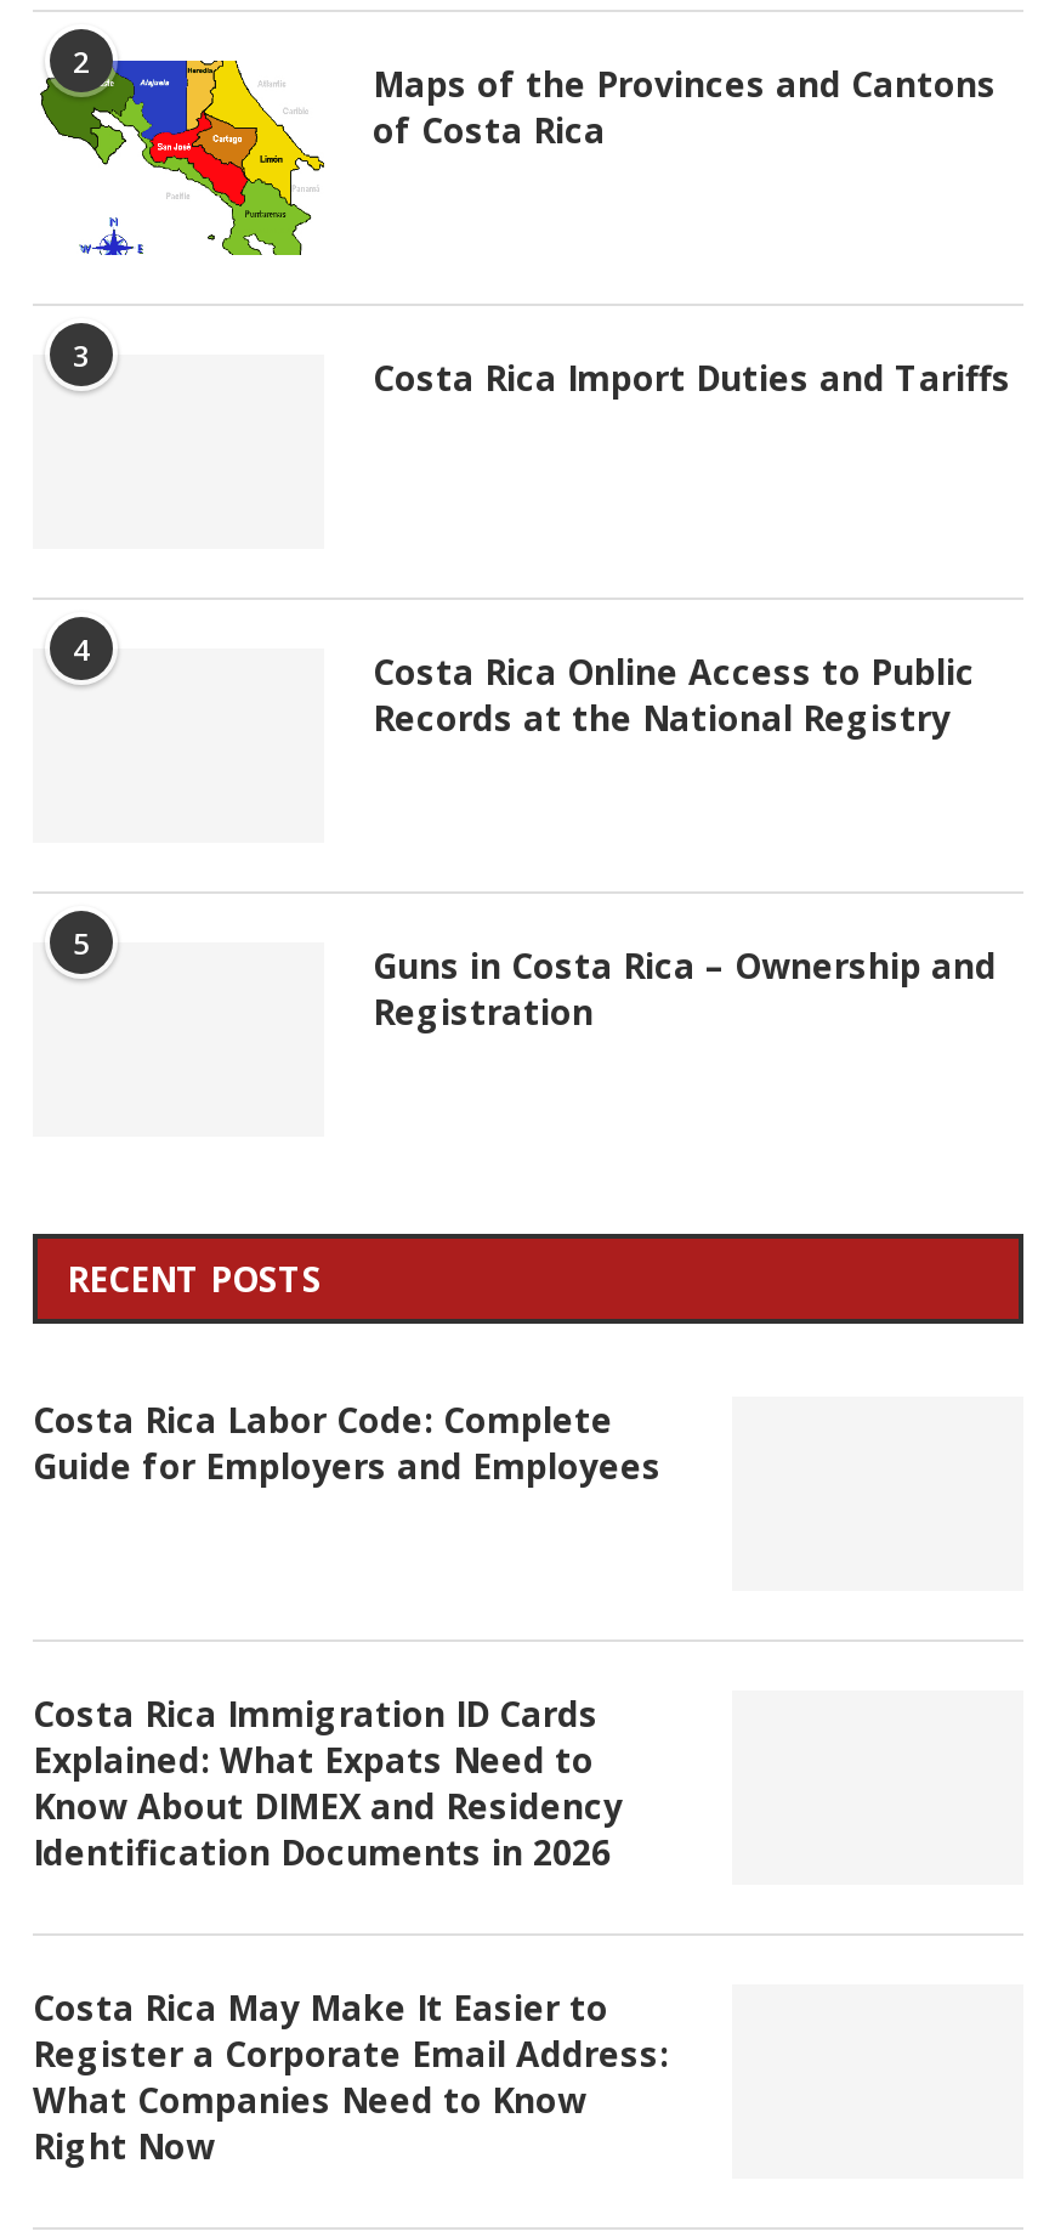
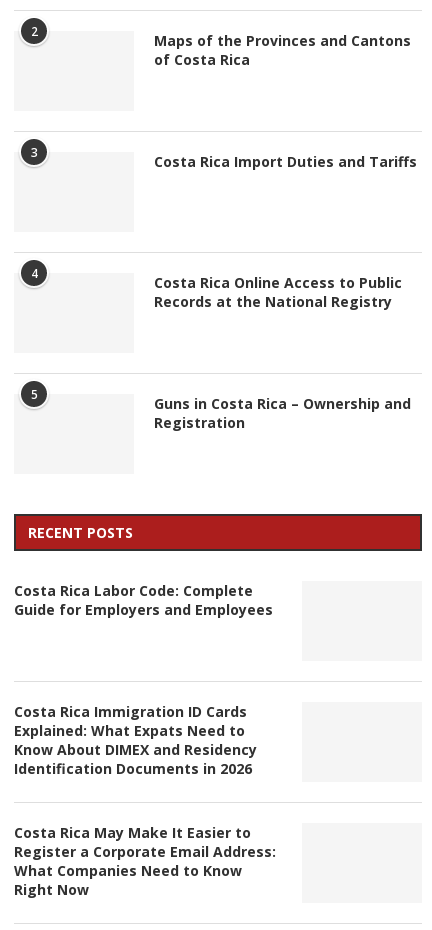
- [image]
